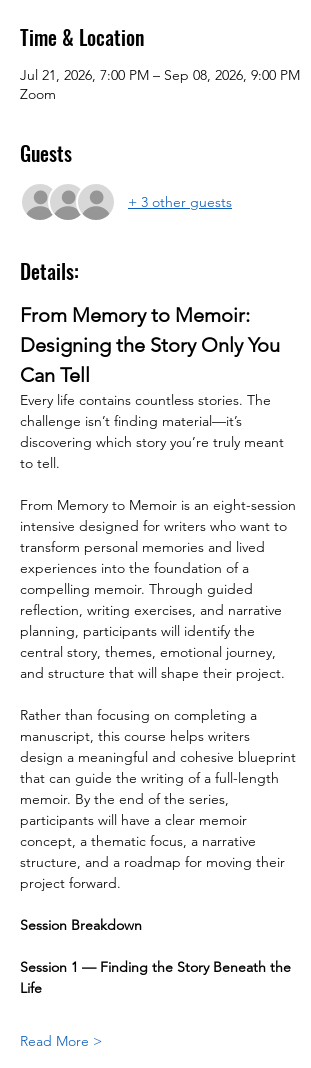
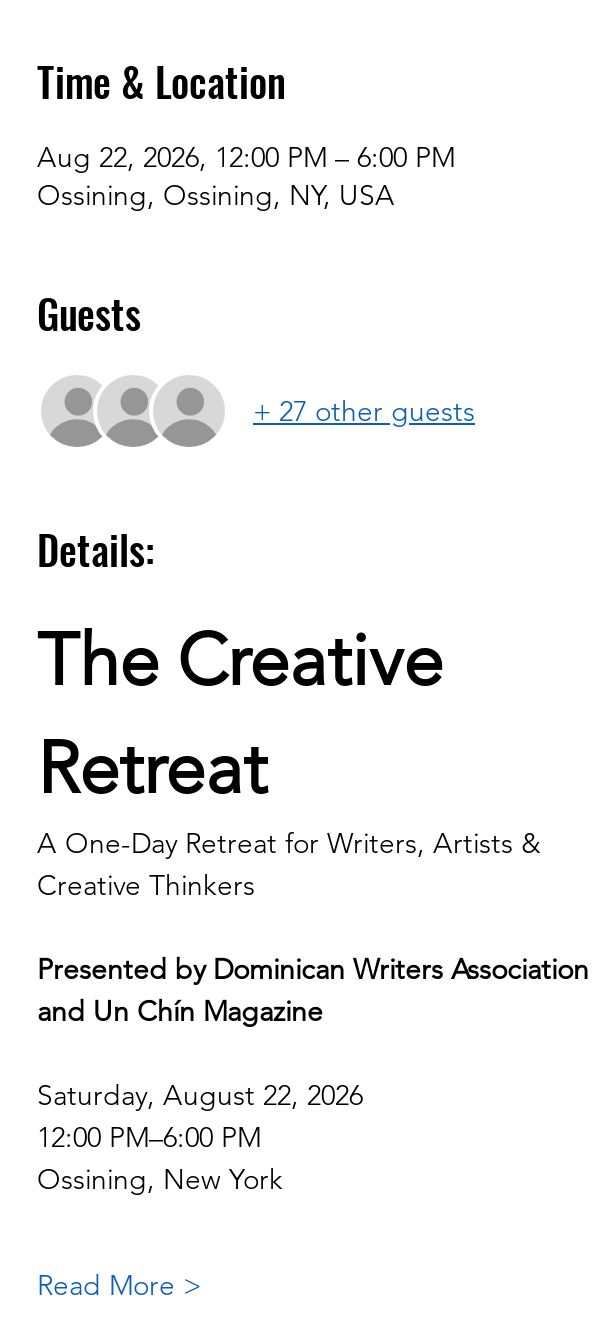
- Jul 21, 2026, 7:00 PM – Sep 08, 2026, 9:00 PM
- Zoom
+ Aug 22, 2026, 12:00 PM – 6:00 PM
+ Ossining, Ossining, NY, USA

- + 3 other guests
+ + 27 other guests

- From Memory to Memoir:
- Designing the Story Only You
- Can Tell
- Every life contains countless stories. The
- challenge isn’t finding material—it’s
- discovering which story you’re truly meant
- to tell.
- From Memory to Memoir is an eight-session
- intensive designed for writers who want to
- transform personal memories and lived
- experiences into the foundation of a
- compelling memoir. Through guided
- reflection, writing exercises, and narrative
- planning, participants will identify the
- central story, themes, emotional journey,
- and structure that will shape their project.
- Rather than focusing on completing a
- manuscript, this course helps writers
- design a meaningful and cohesive blueprint
- that can guide the writing of a full-length
- memoir. By the end of the series,
- participants will have a clear memoir
- concept, a thematic focus, a narrative
- structure, and a roadmap for moving their
- project forward.
- Session Breakdown
- Session 1 — Finding the Story Beneath the
- Life
+ The Creative
+ Retreat
+ A One-Day Retreat for Writers, Artists &
+ Creative Thinkers
+ Presented by Dominican Writers Association
+ and Un Chín Magazine
+ Saturday, August 22, 2026
+ 12:00 PM–6:00 PM
+ Ossining, New York
